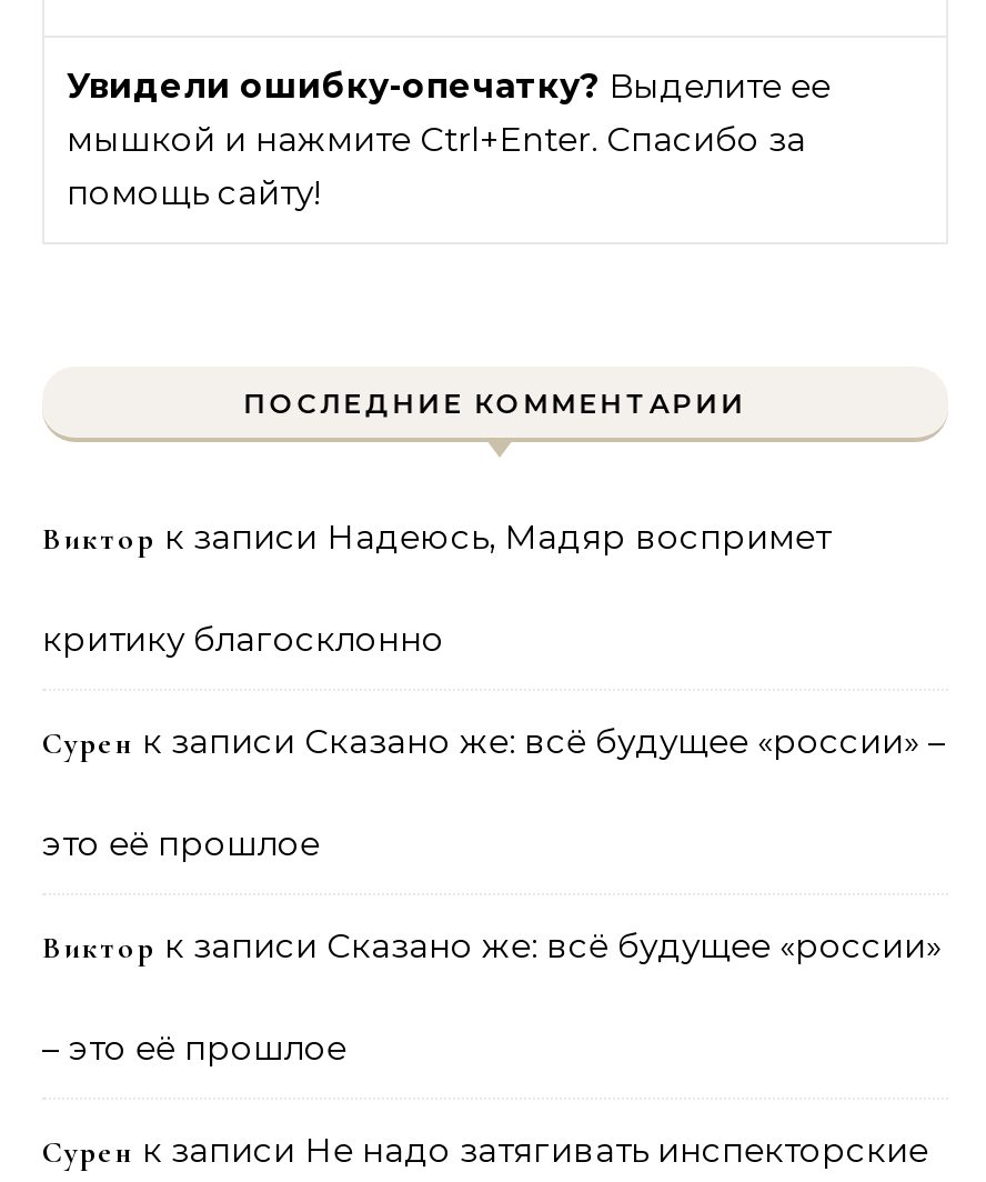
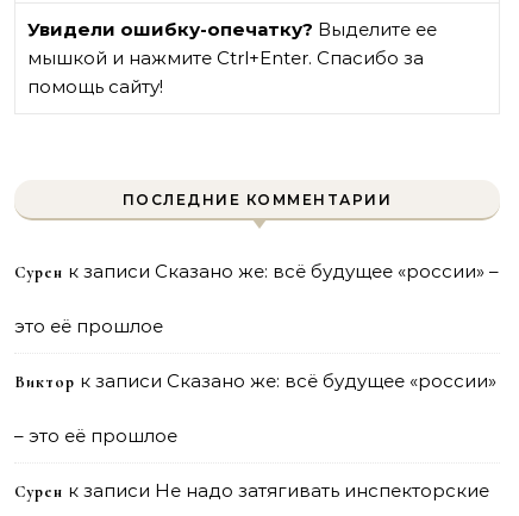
- Виктор к записи Надеюсь, Мадяр воспримет
- критику благосклонно
